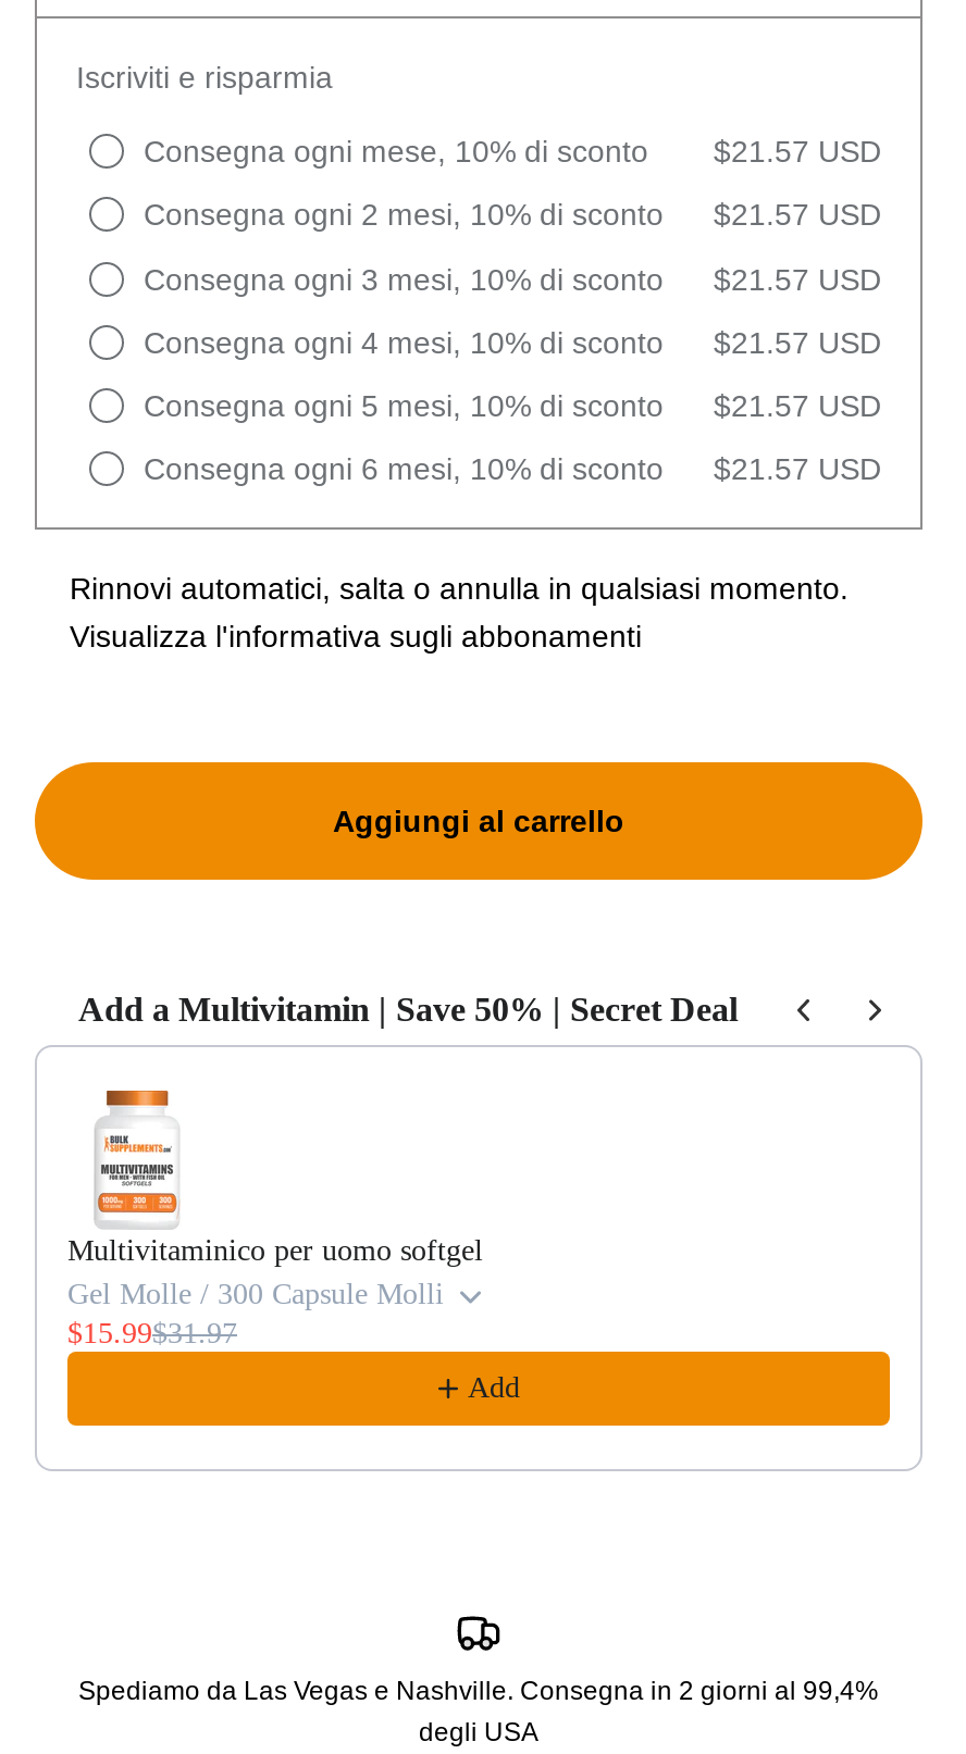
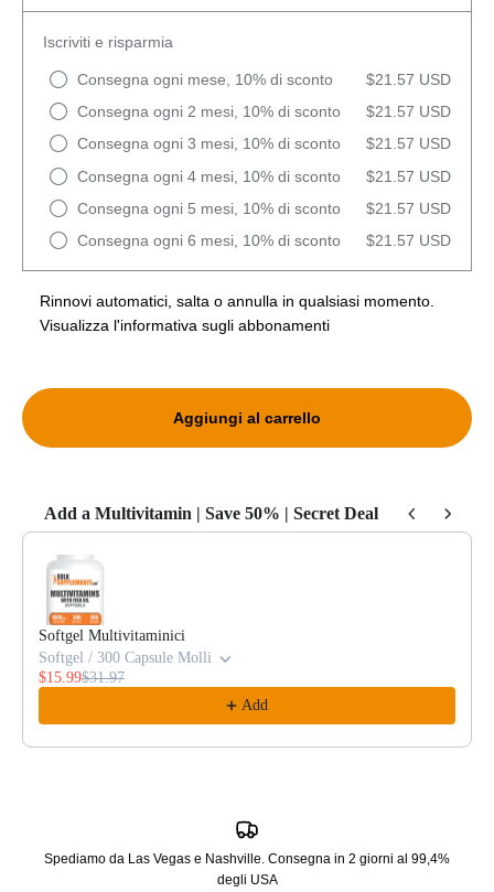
- [image]
- Multivitaminico per uomo softgel
- Gel Molle / 300 Capsule Molli
+ [image]
+ Softgel Multivitaminici
+ Softgel / 300 Capsule Molli
